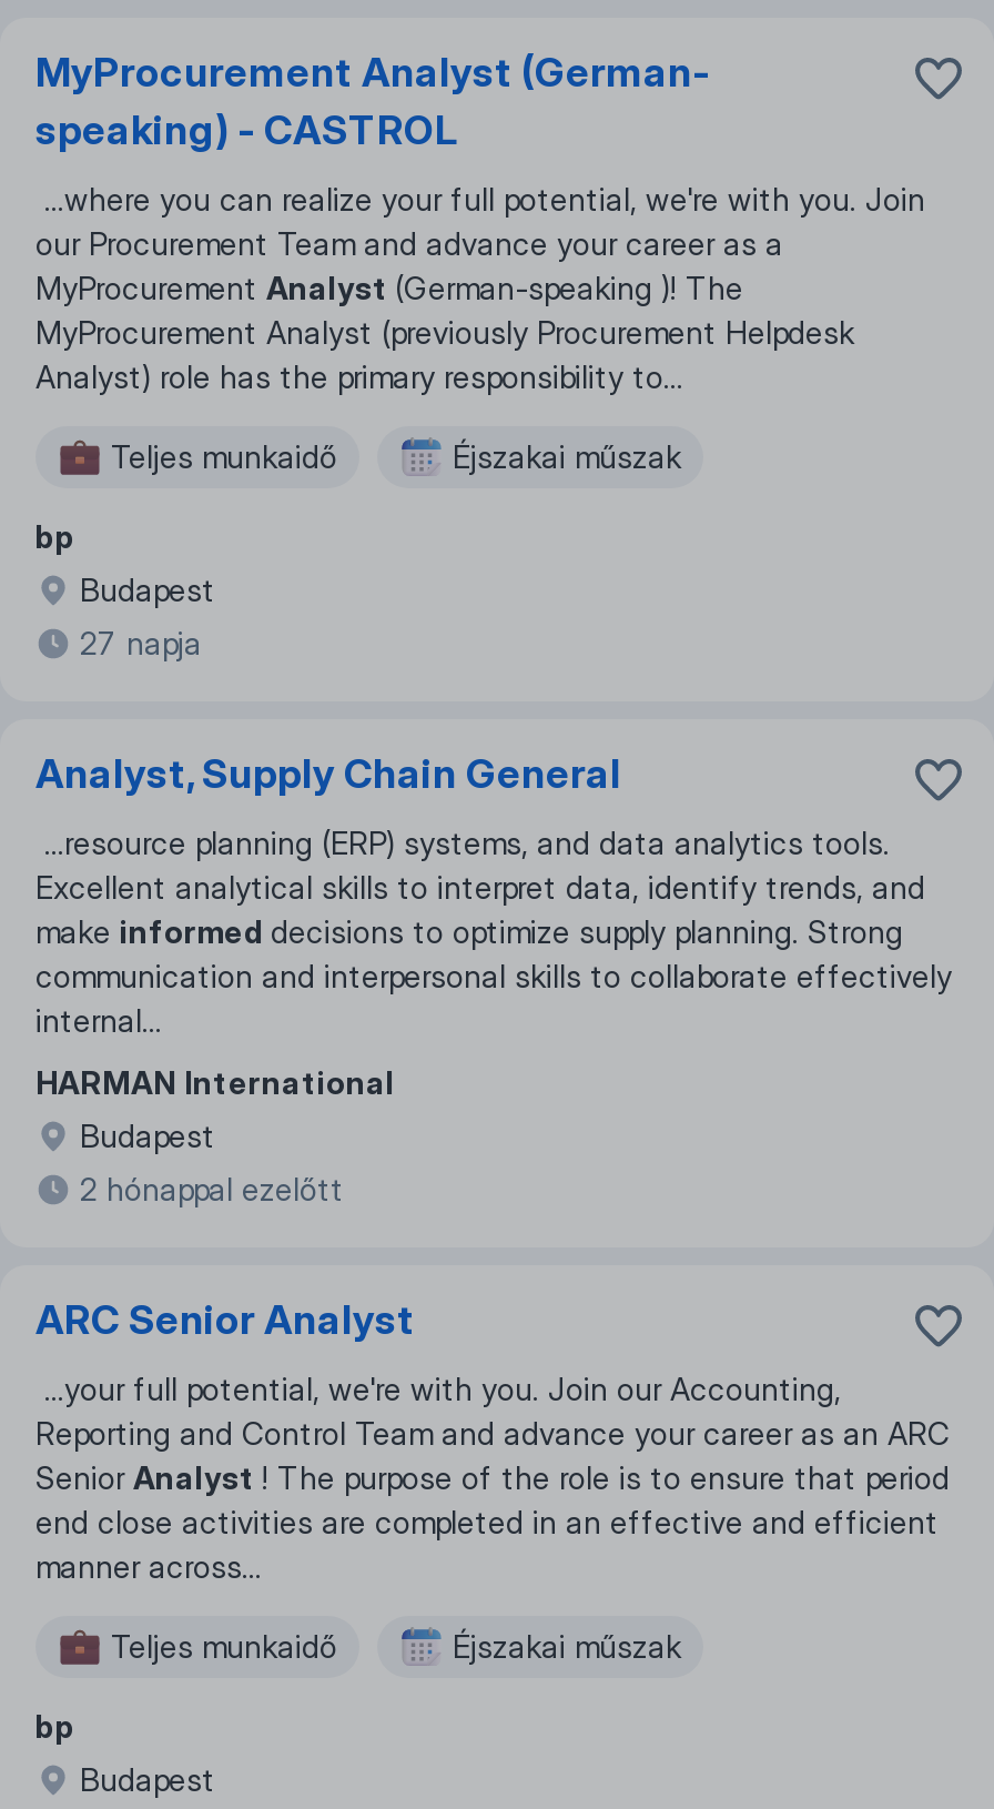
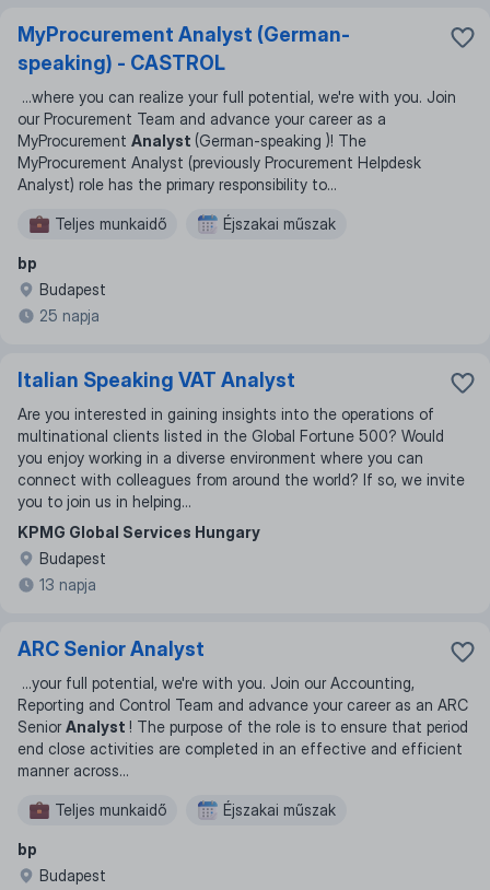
- 27 napja
+ 25 napja

- Analyst, Supply Chain General
+ Italian Speaking VAT Analyst

- ...resource planning (ERP) systems, and data analytics tools.
- Excellent analytical skills to interpret data, identify trends, and
- make informed decisions to optimize supply planning. Strong
- communication and interpersonal skills to collaborate effectively
- internal...
+ Are you interested in gaining insights into the operations of
+ multinational clients listed in the Global Fortune 500? Would
+ you enjoy working in a diverse environment where you can
+ connect with colleagues from around the world? If so, we invite
+ you to join us in helping...

- HARMAN International
+ KPMG Global Services Hungary

- 2 hónappal ezelőtt
+ 13 napja
